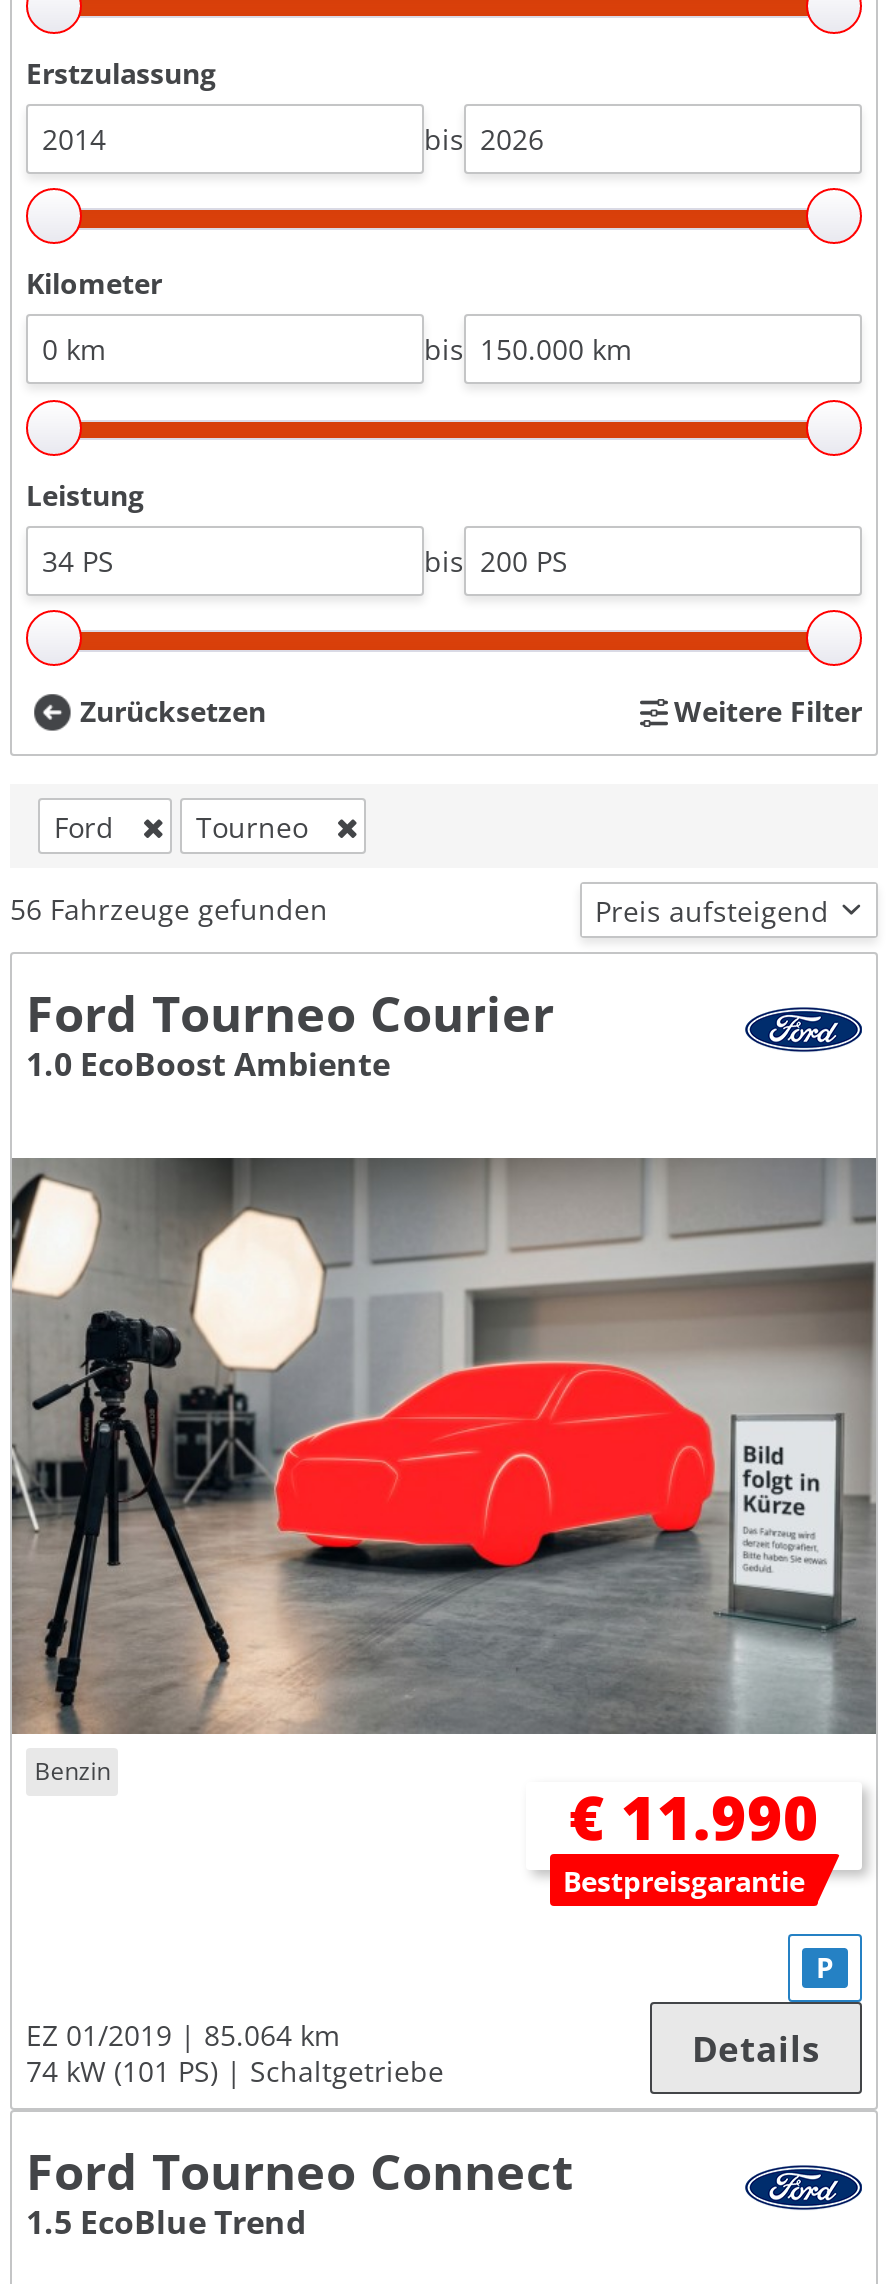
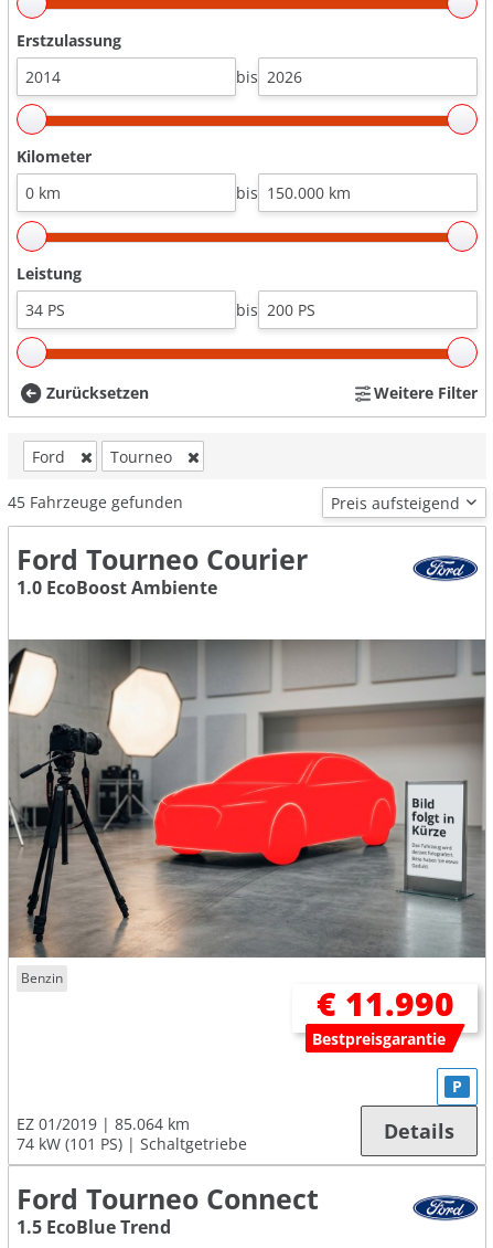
- 56 Fahrzeuge gefunden
+ 45 Fahrzeuge gefunden
